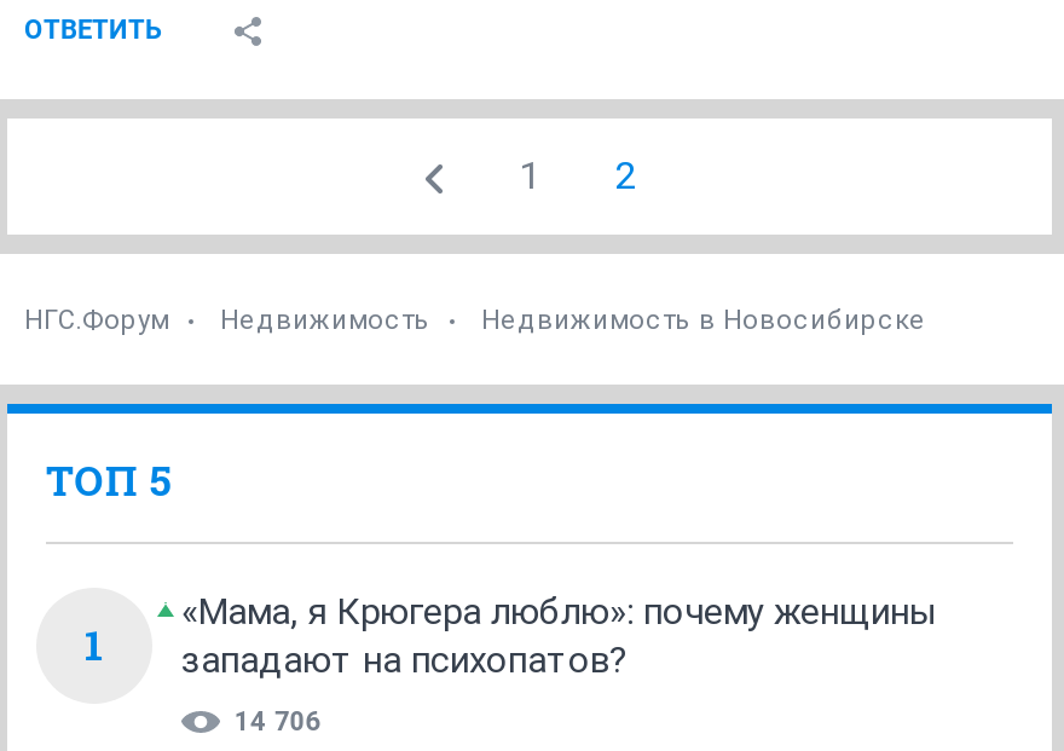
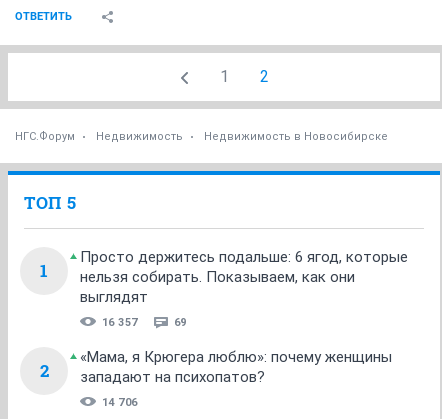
+ Просто держитесь подальше: 6 ягод, которые
+ нельзя собирать. Показываем, как они
+ выглядят
+ 16 357
+ 69
+ 2
